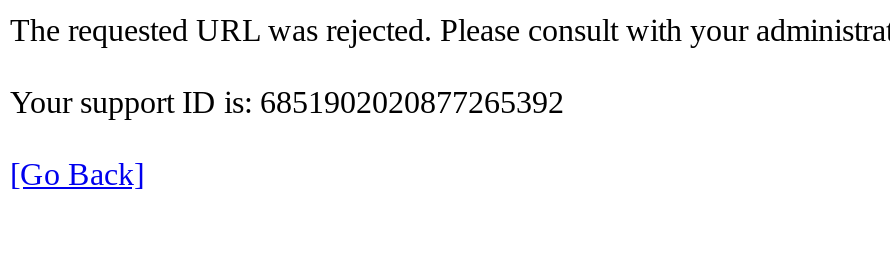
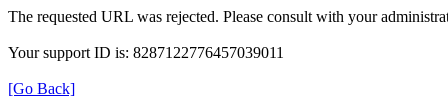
- Your support ID is: 6851902020877265392
+ Your support ID is: 8287122776457039011
